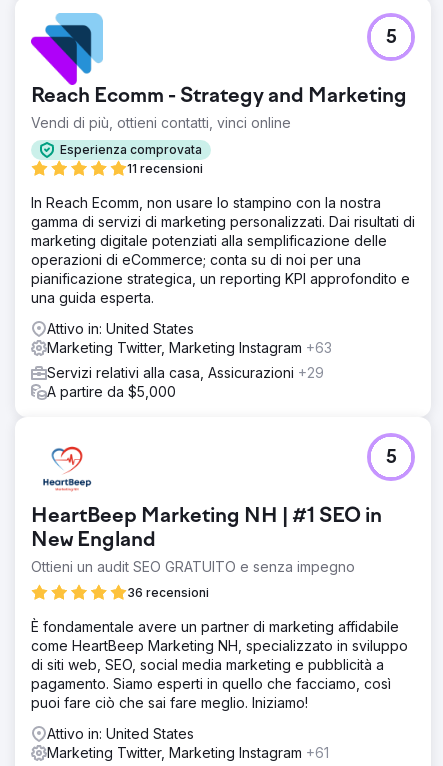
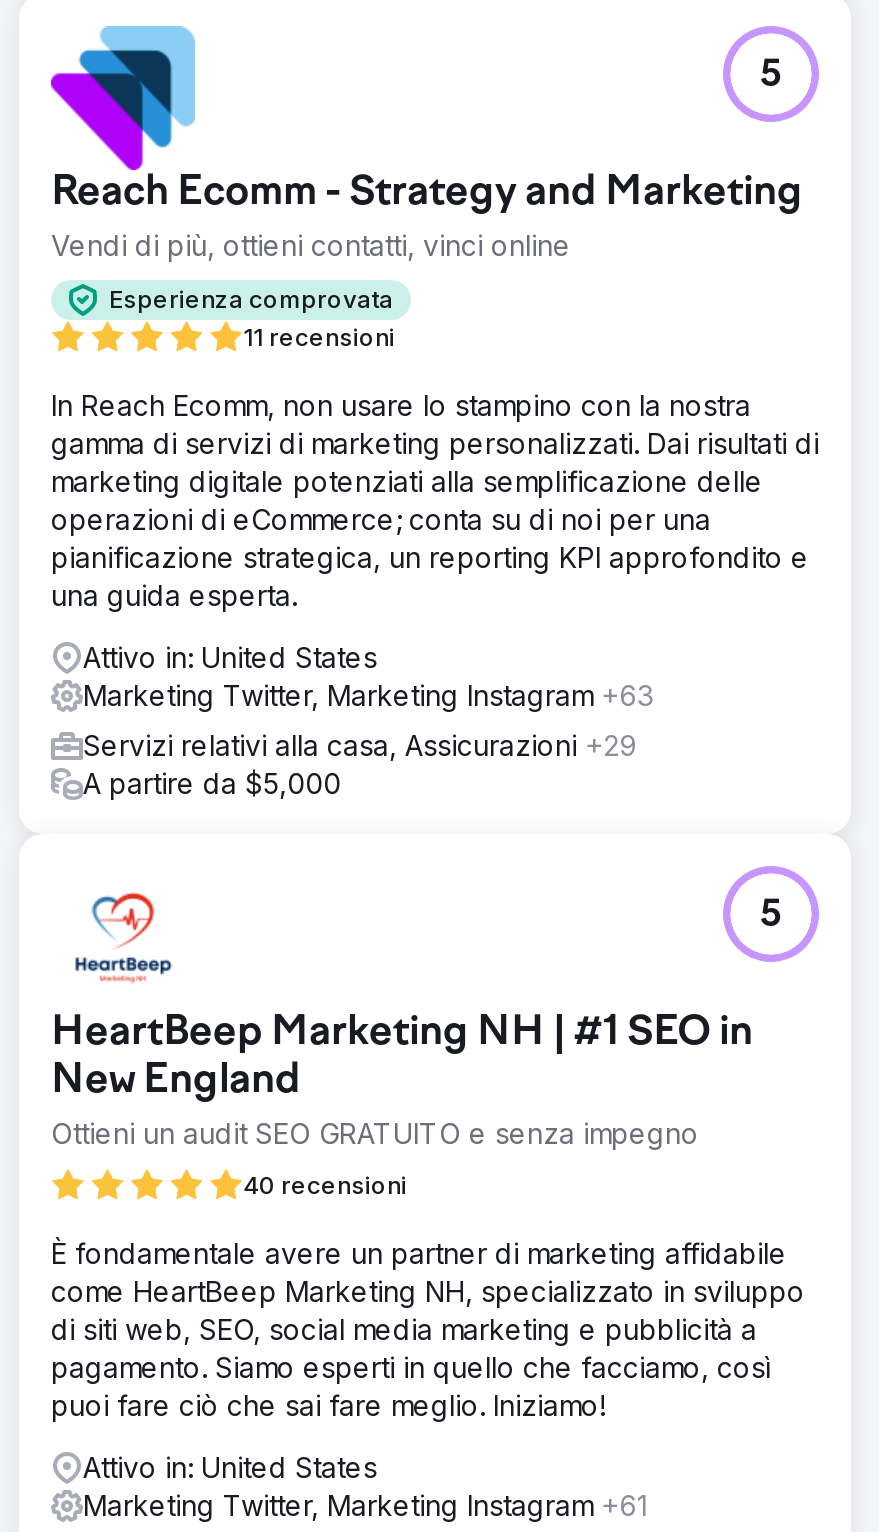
- 36 recensioni
+ 40 recensioni
